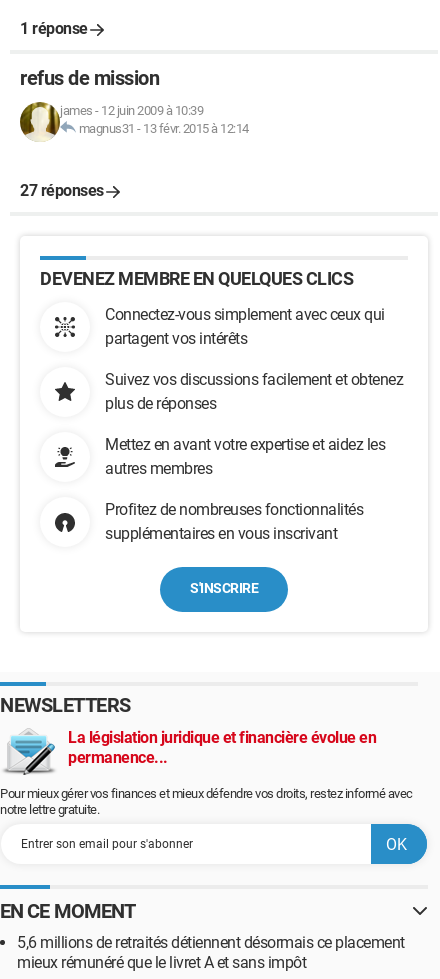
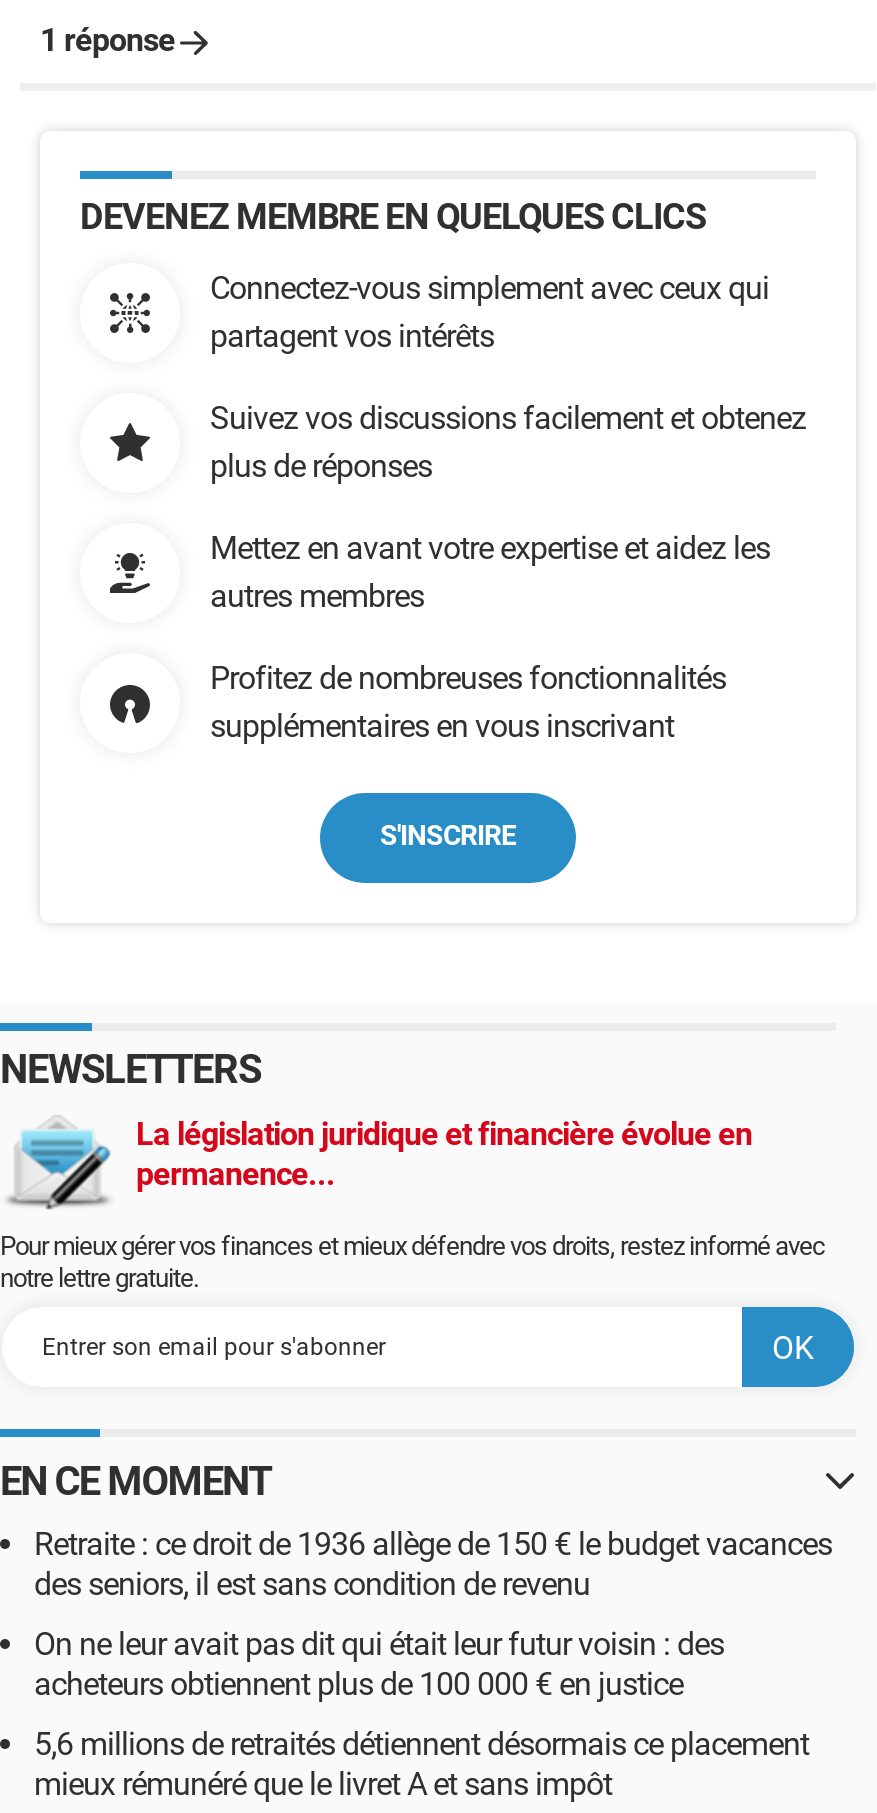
- [image]
- refus de mission
- james - 12 juin 2009 à 10:39
- magnus31 - 13 févr. 2015 à 12:14
- 27 réponses

moved up: [image] | DEVENEZ MEMBRE EN QUELQUES CLICS | Connectez-vous simplement avec ceux qui | ... | notre lettre gratuite. | EN CE MOMENT

+ Retraite : ce droit de 1936 allège de 150 € le budget vacances
+ des seniors, il est sans condition de revenu
+ On ne leur avait pas dit qui était leur futur voisin : des
+ acheteurs obtiennent plus de 100 000 € en justice
